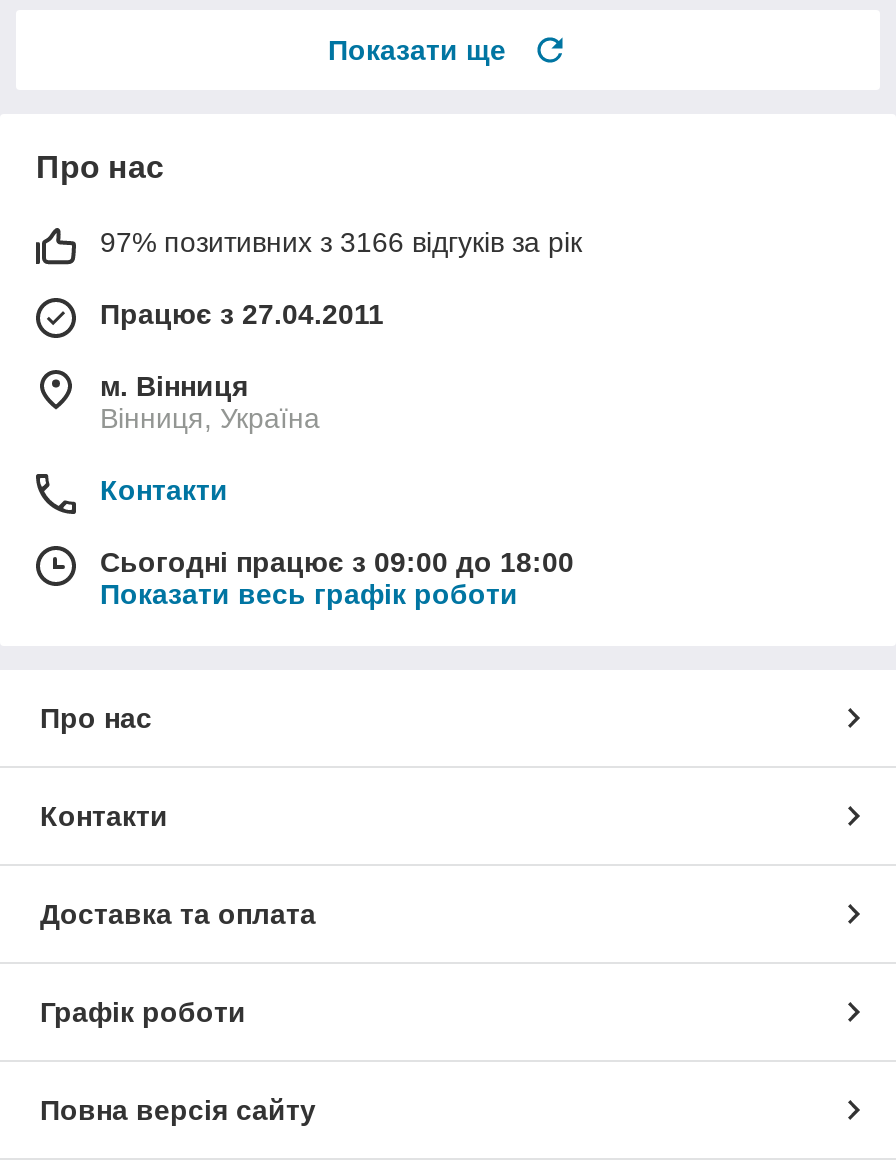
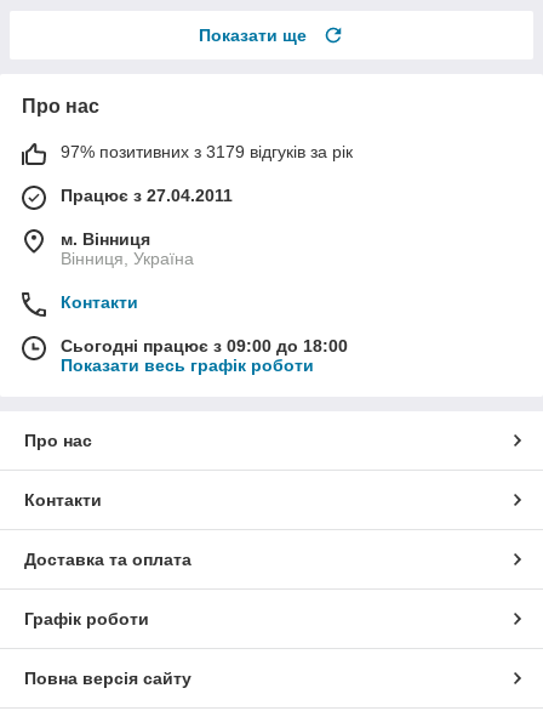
- 97% позитивних з 3166 відгуків за рік
+ 97% позитивних з 3179 відгуків за рік
